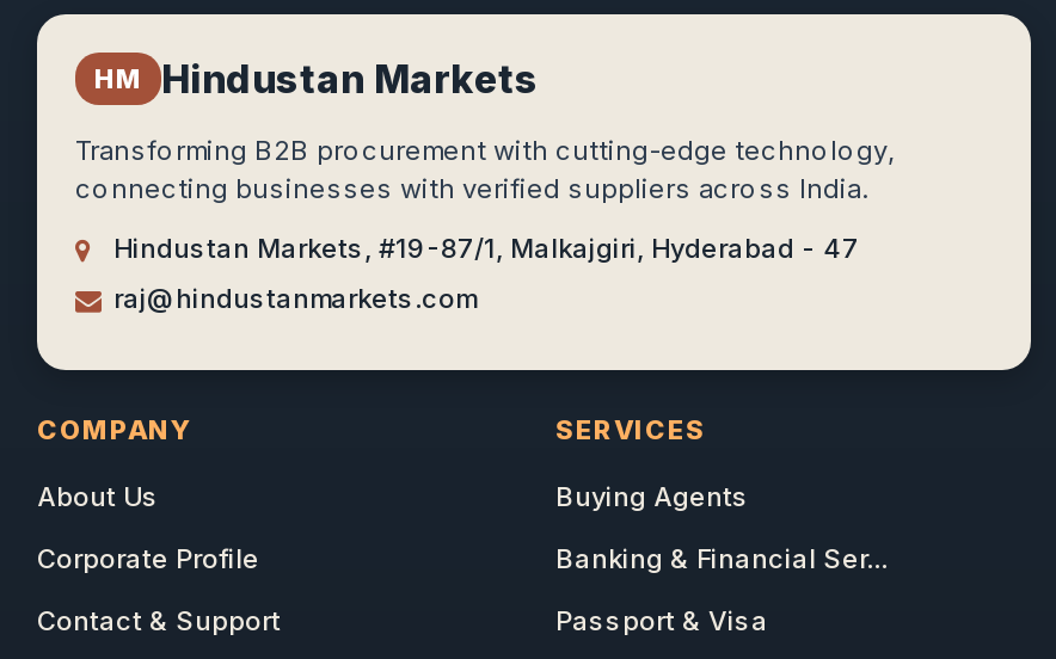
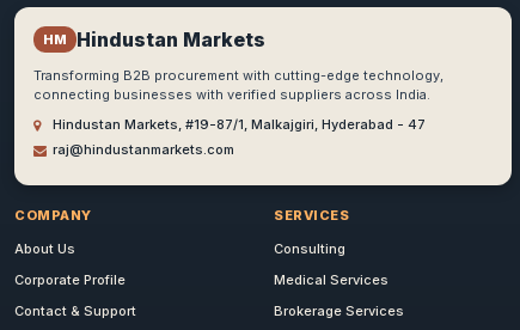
- Buying Agents
+ Consulting

- Banking & Financial Ser...
+ Medical Services

- Passport & Visa
+ Brokerage Services
